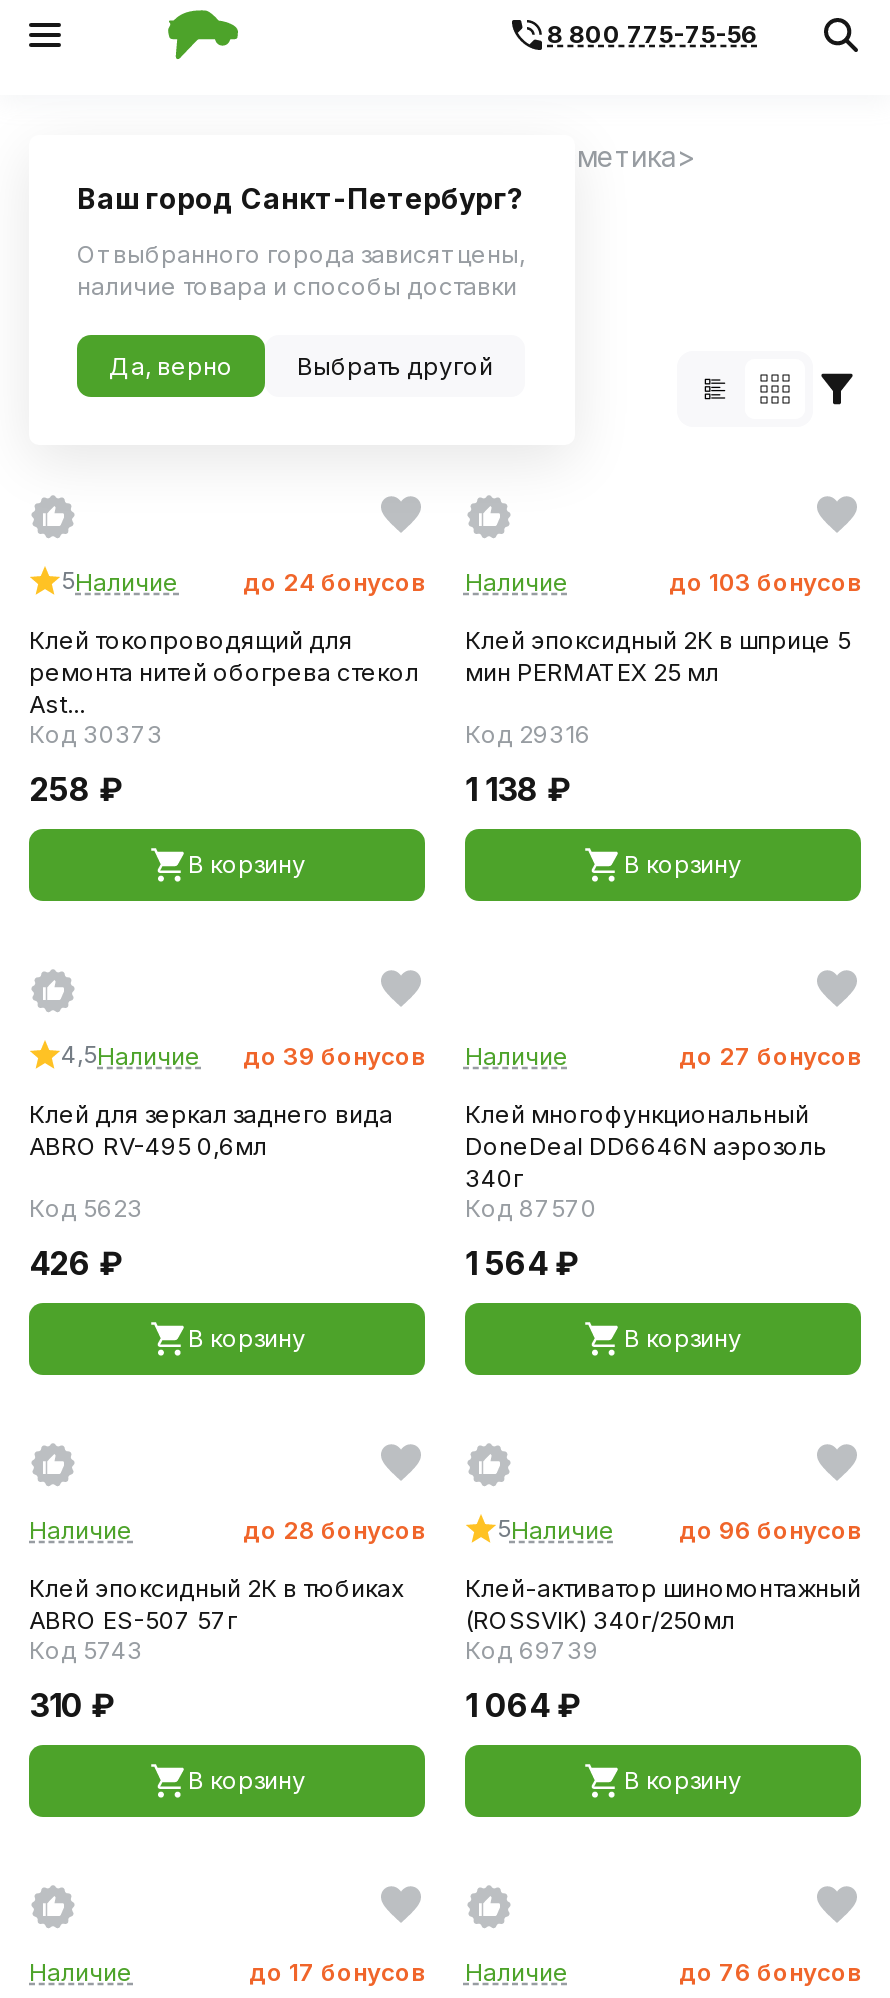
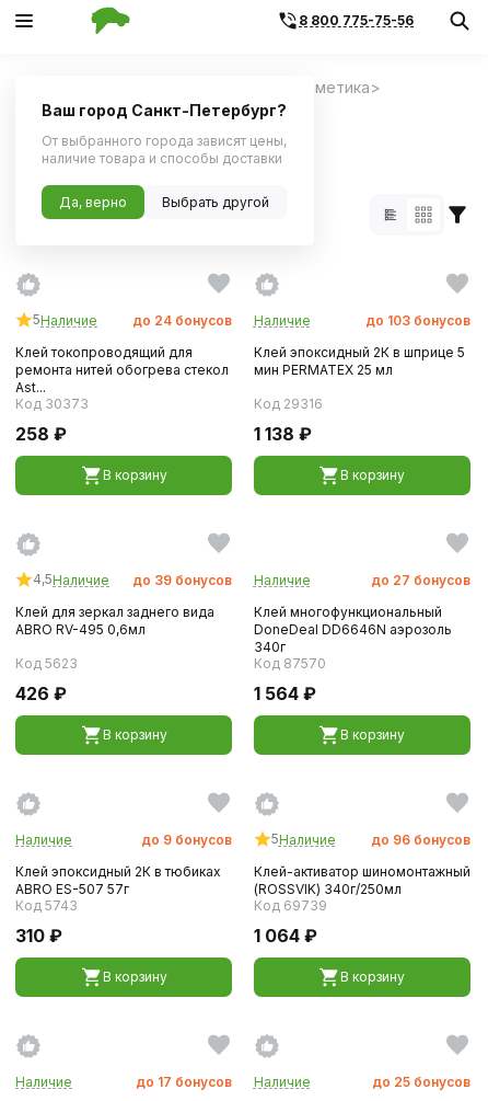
- до 28 бонусов
+ до 9 бонусов

- до 76 бонусов
+ до 25 бонусов
